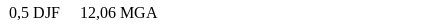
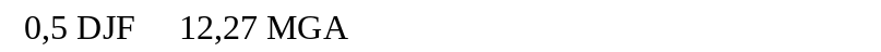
- 0,5 DJF 12,06 MGA
+ 0,5 DJF 12,27 MGA
